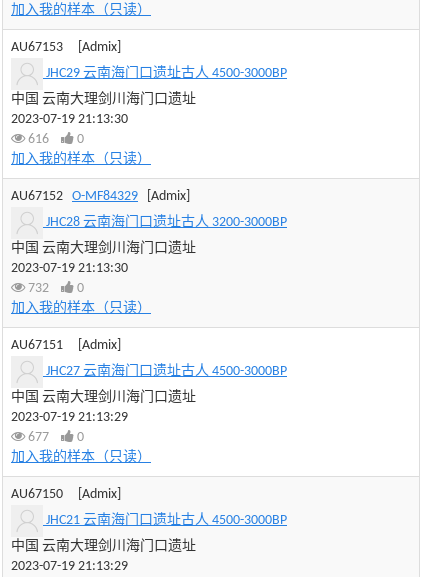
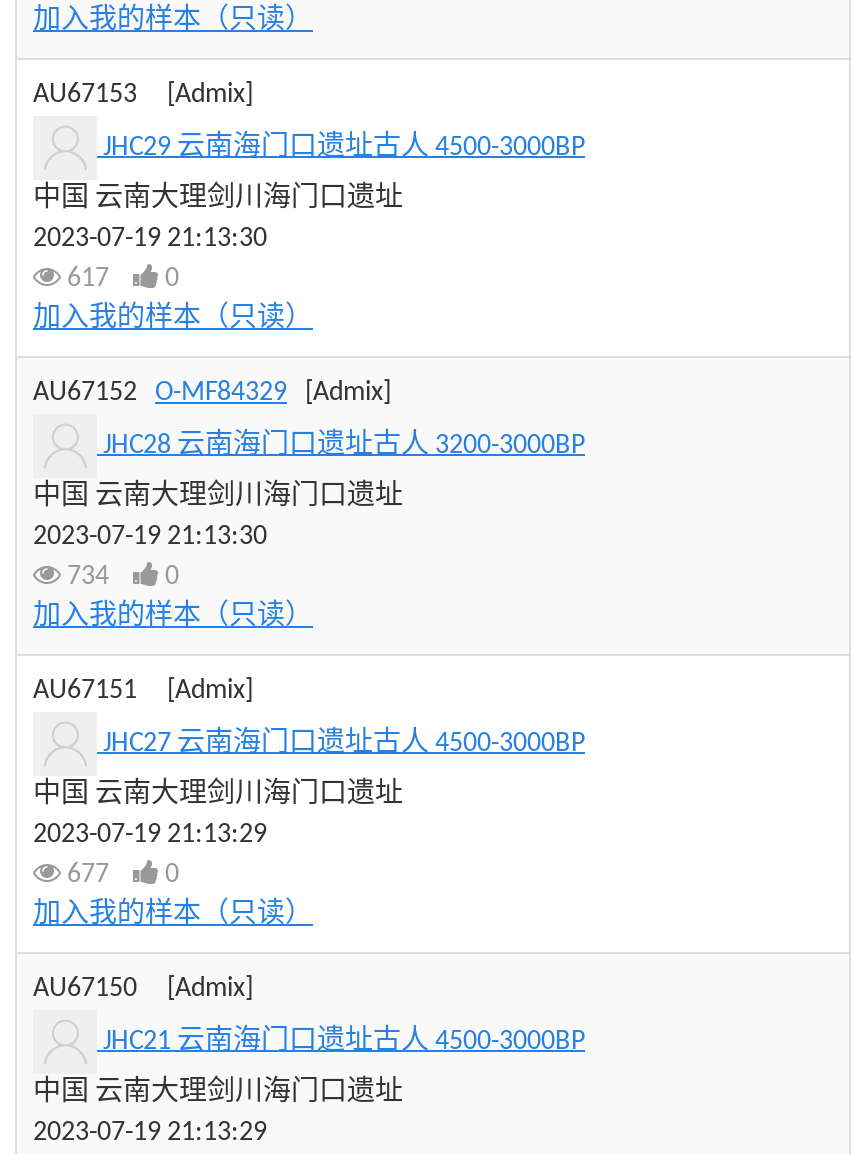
- 616 0
+ 617 0

- 732 0
+ 734 0
